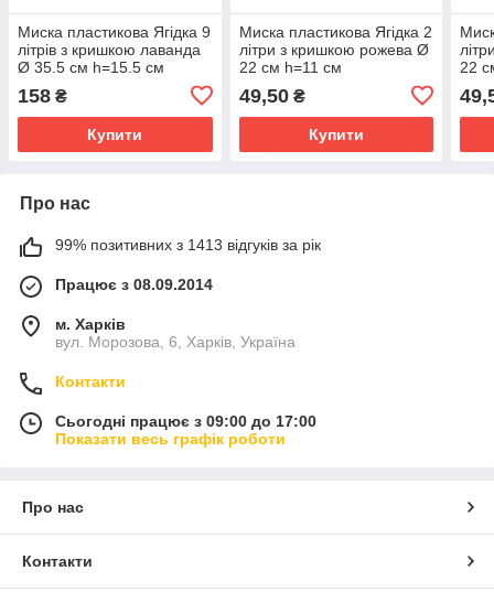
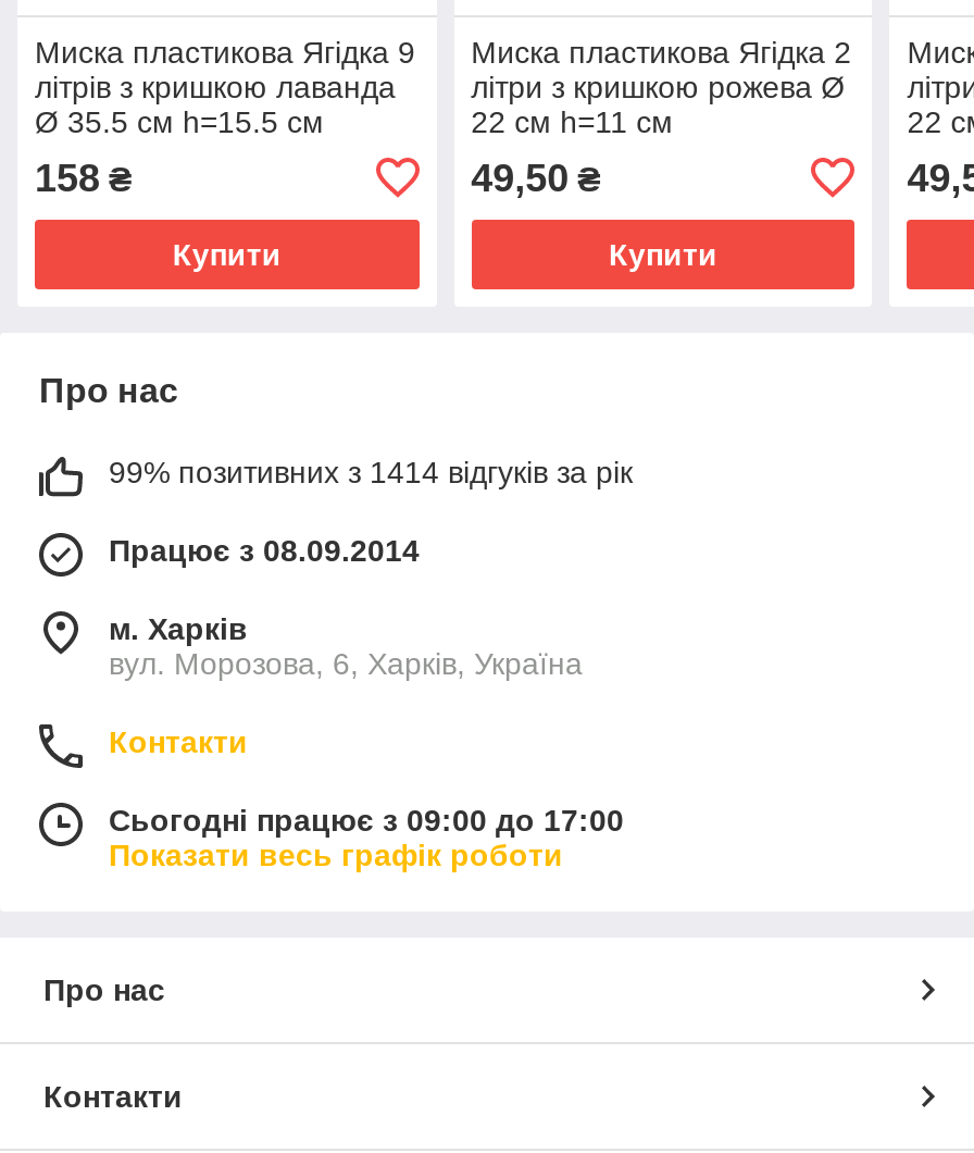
- 99% позитивних з 1413 відгуків за рік
+ 99% позитивних з 1414 відгуків за рік
